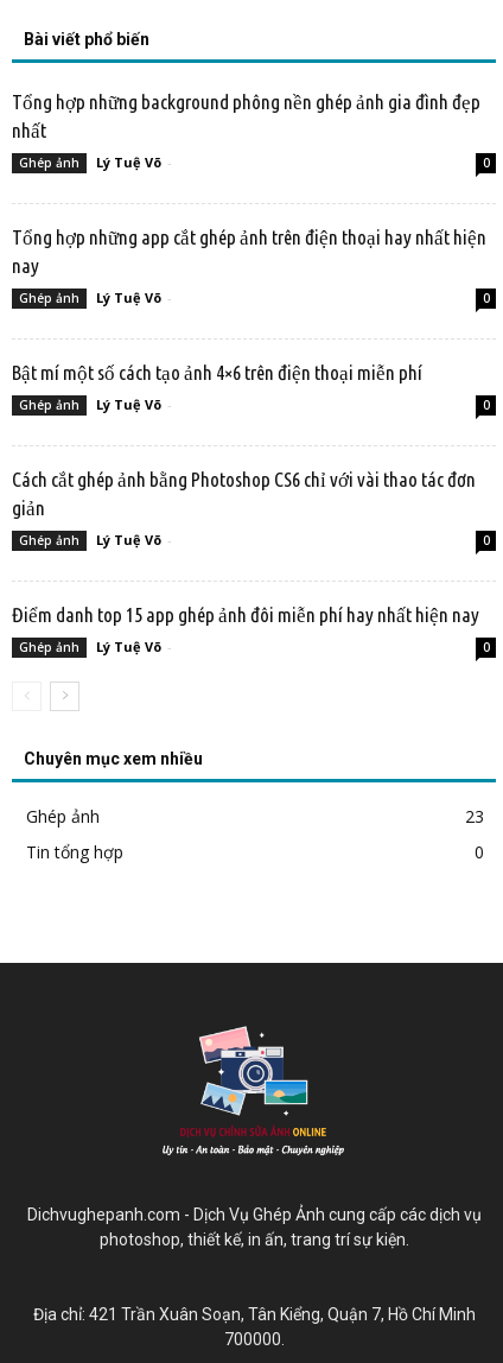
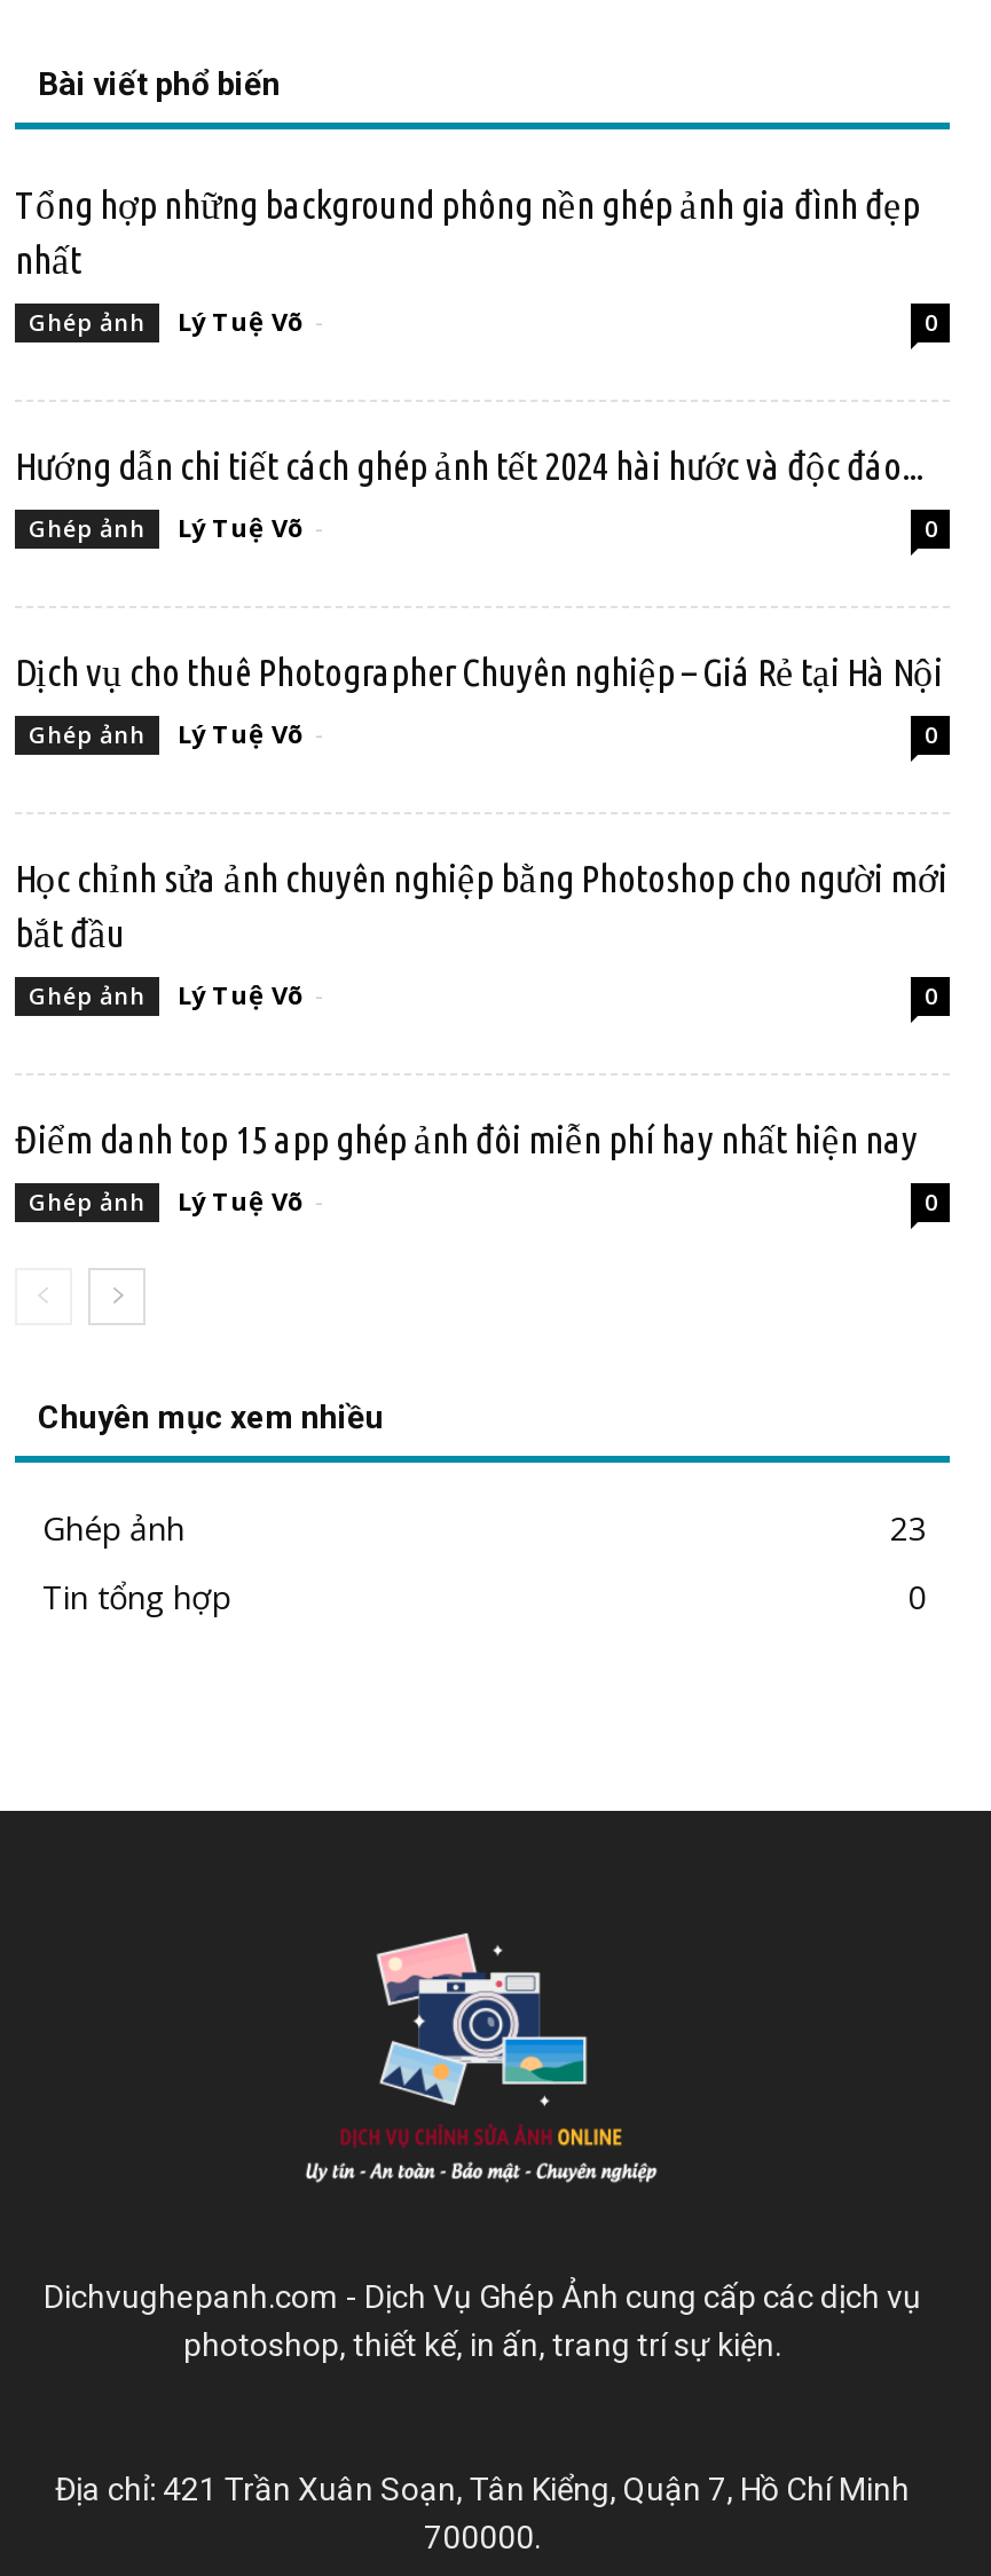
- Tổng hợp những app cắt ghép ảnh trên điện thoại hay nhất hiện
- nay
+ Hướng dẫn chi tiết cách ghép ảnh tết 2024 hài hước và độc đáo...

- Bật mí một số cách tạo ảnh 4×6 trên điện thoại miễn phí
+ Dịch vụ cho thuê Photographer Chuyên nghiệp – Giá Rẻ tại Hà Nội

- Cách cắt ghép ảnh bằng Photoshop CS6 chỉ với vài thao tác đơn
- giản
+ Học chỉnh sửa ảnh chuyên nghiệp bằng Photoshop cho người mới
+ bắt đầu
